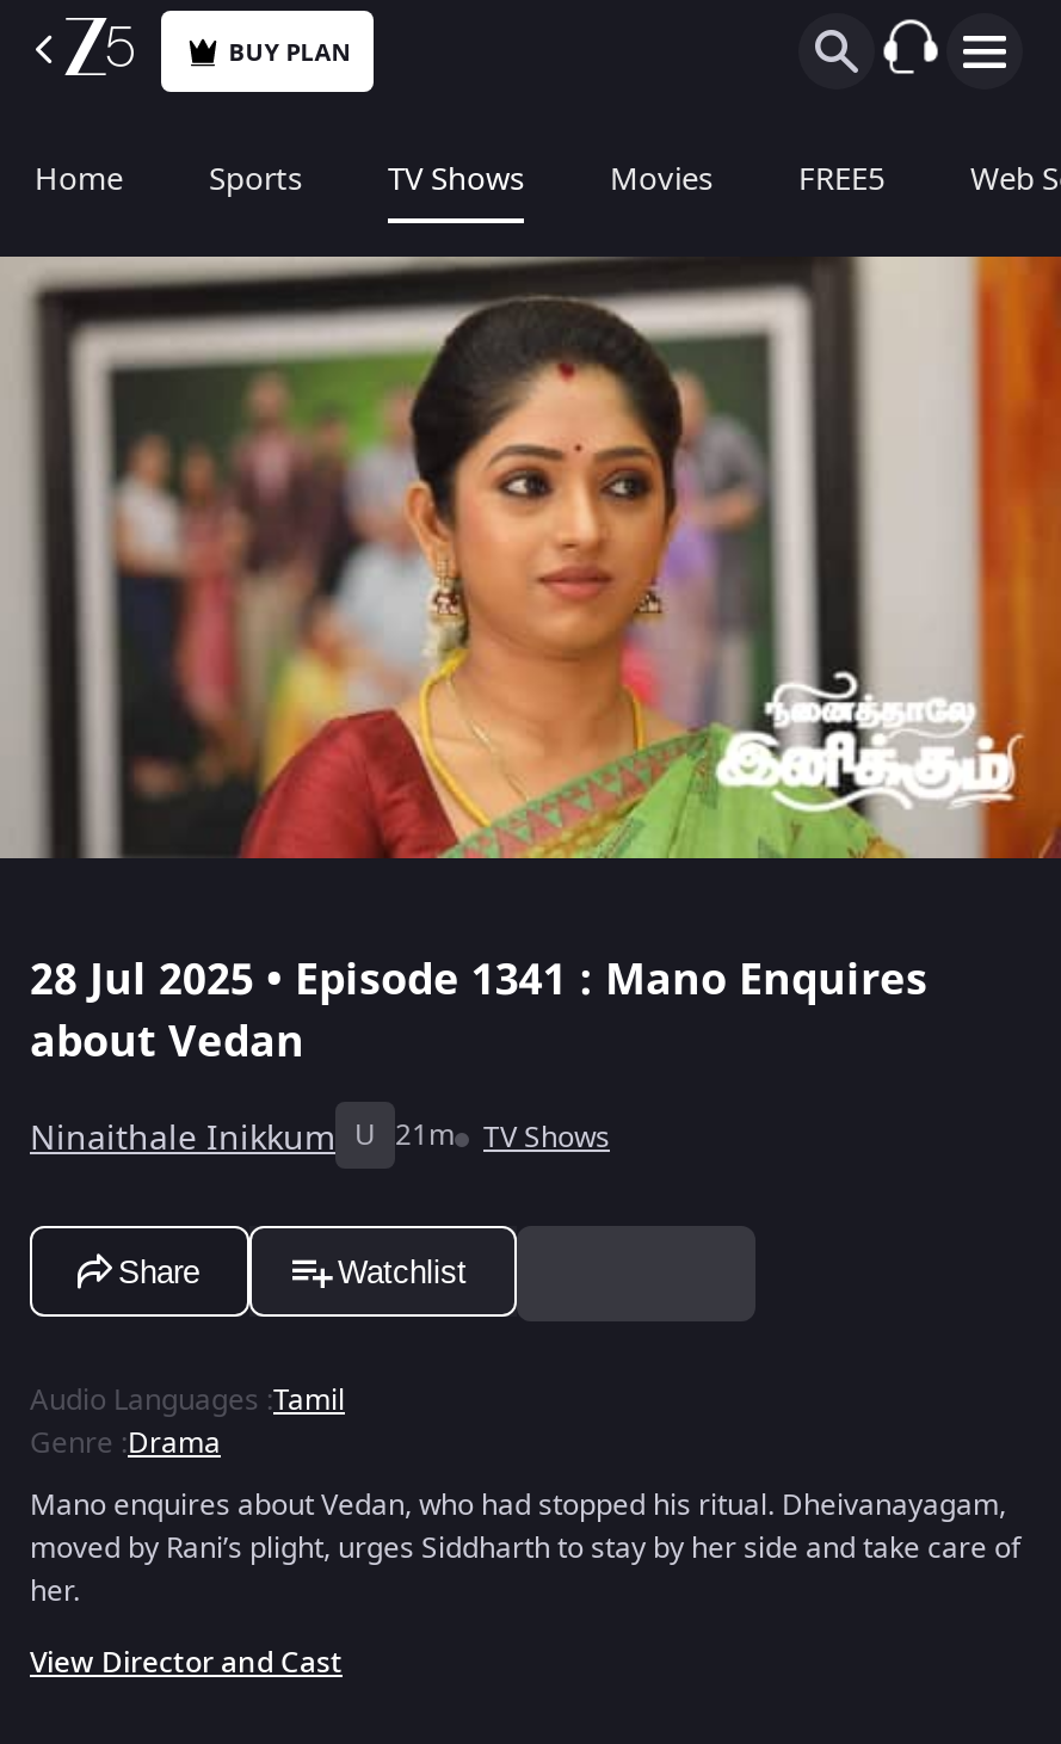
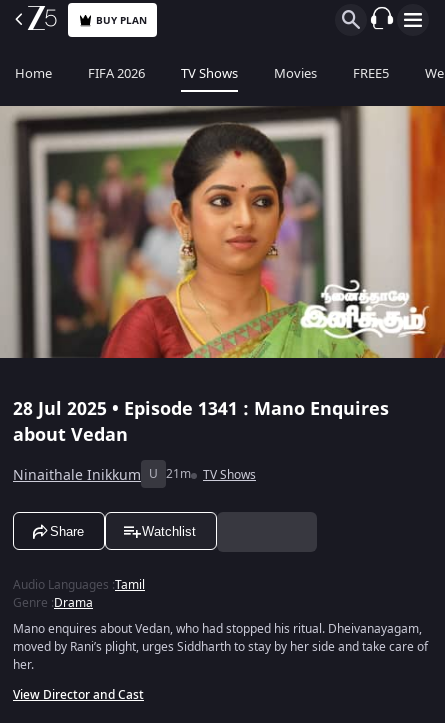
- Sports
+ FIFA 2026
